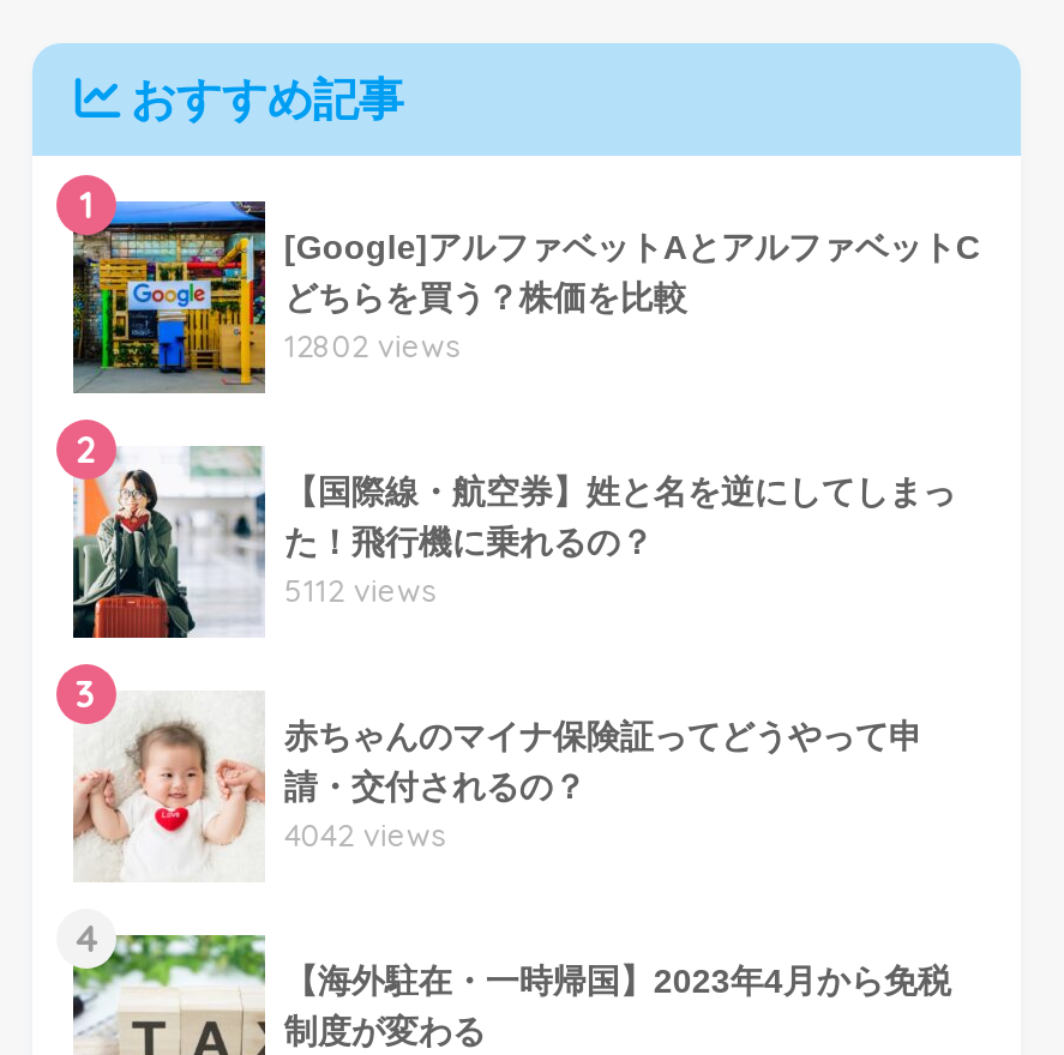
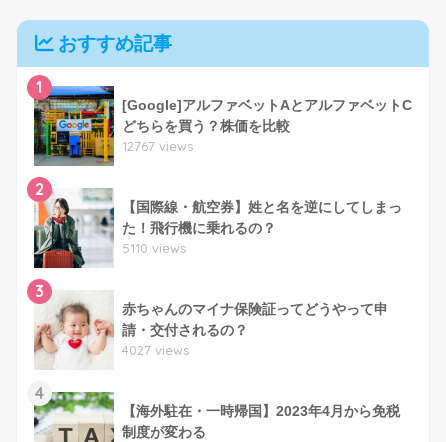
- 12802 views
+ 12767 views

- 5112 views
+ 5110 views

- 4042 views
+ 4027 views
